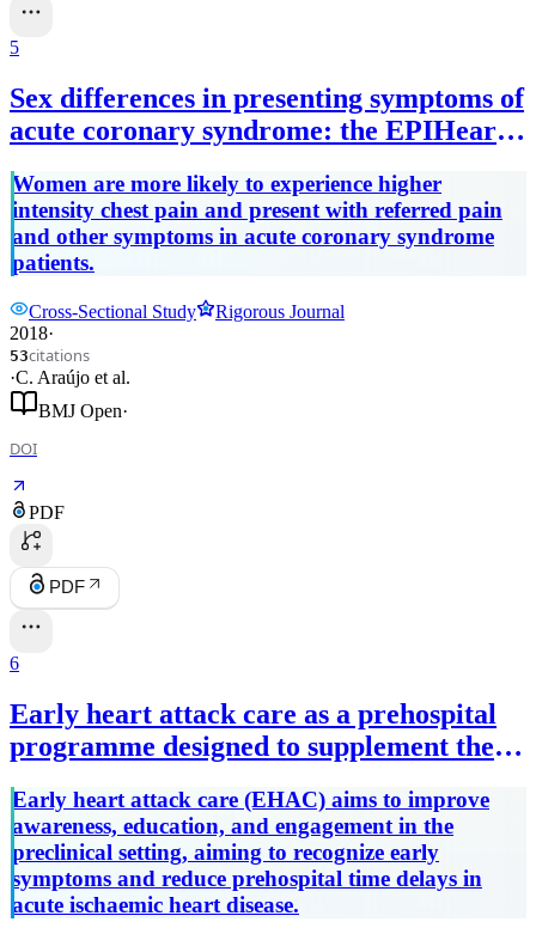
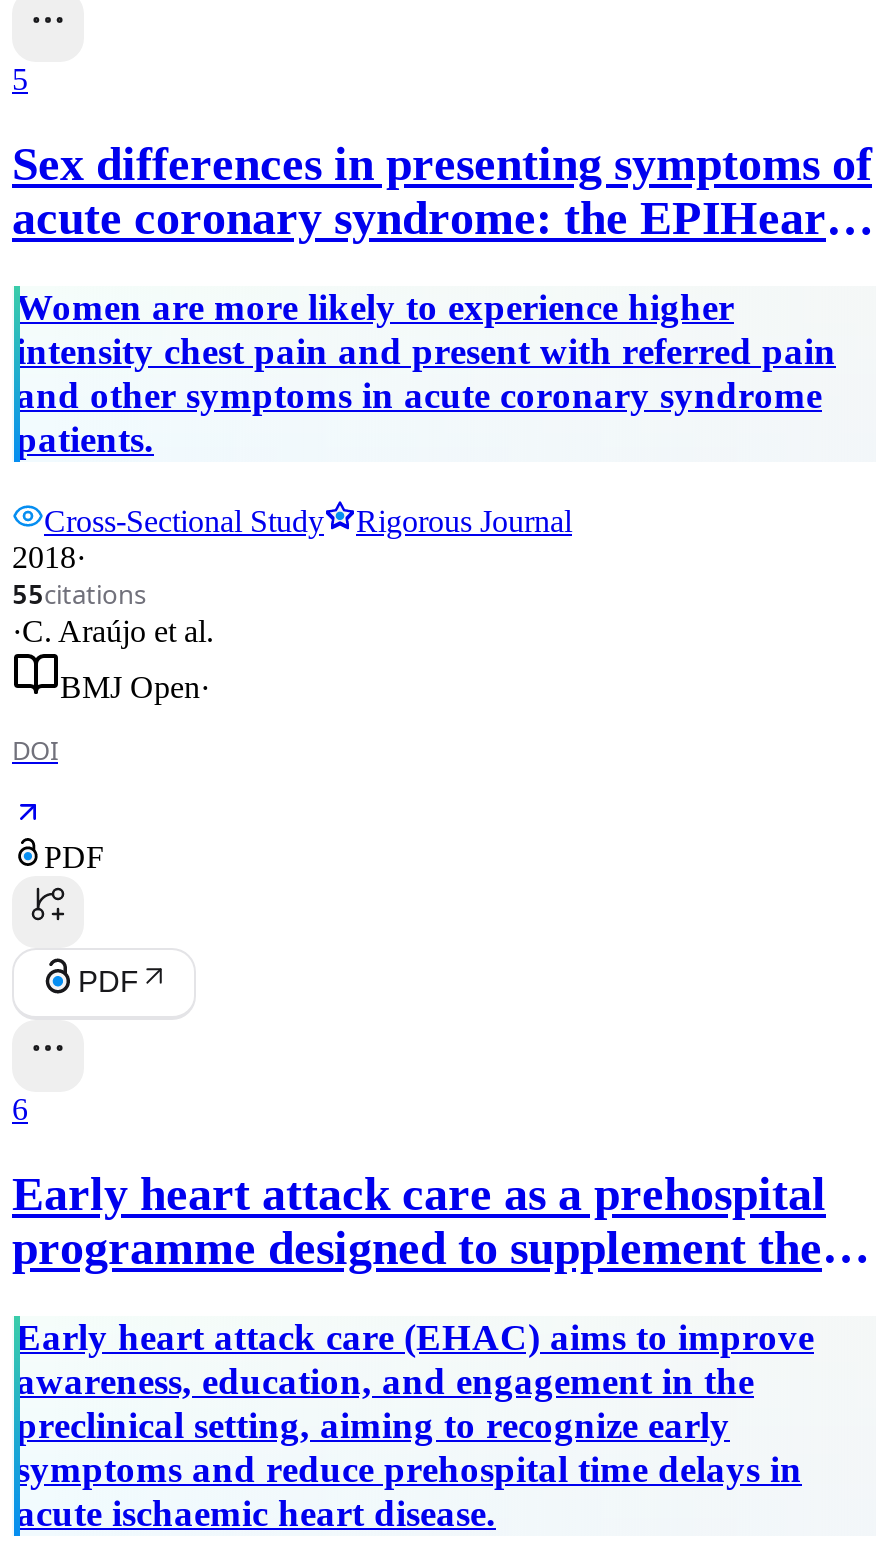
- 53citations
+ 55citations
